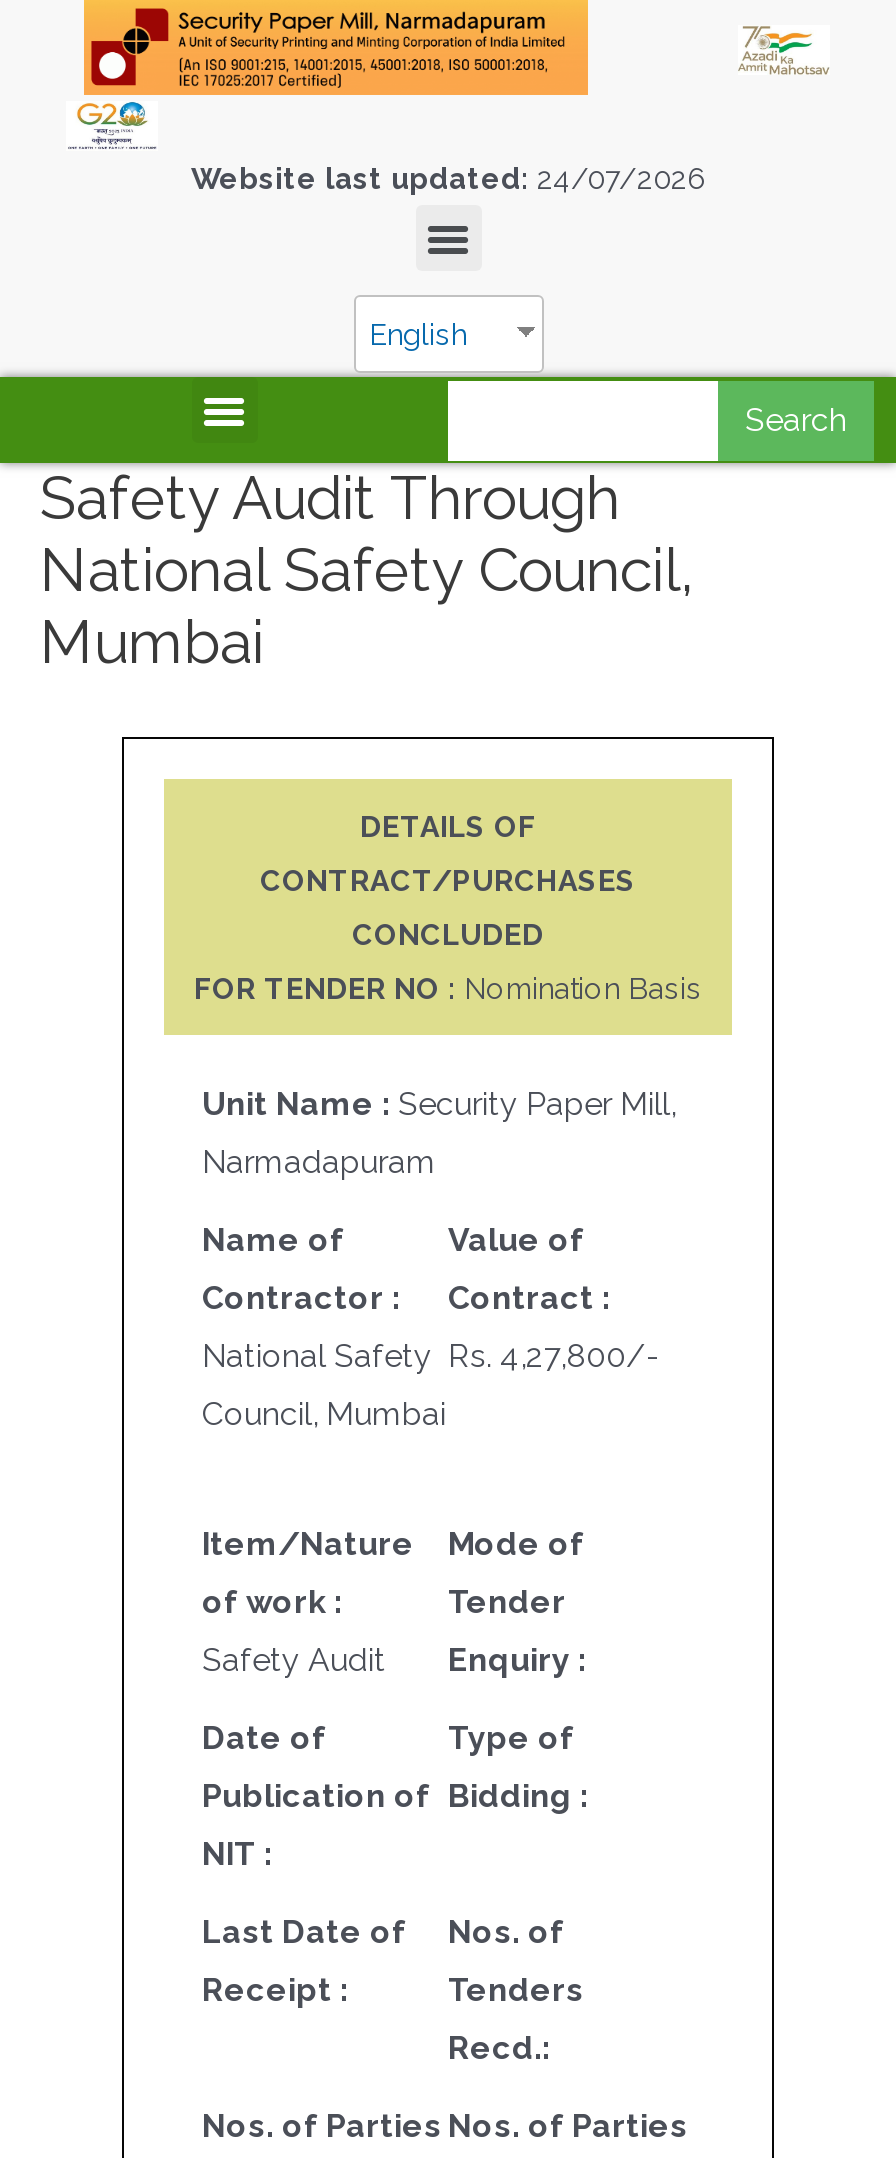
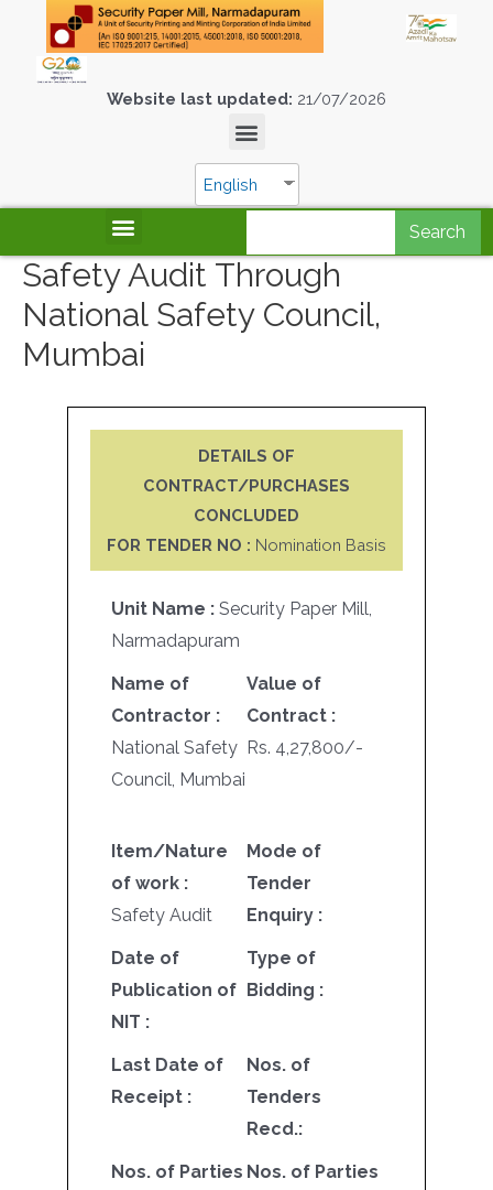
- Website last updated: 24/07/2026
+ Website last updated: 21/07/2026
